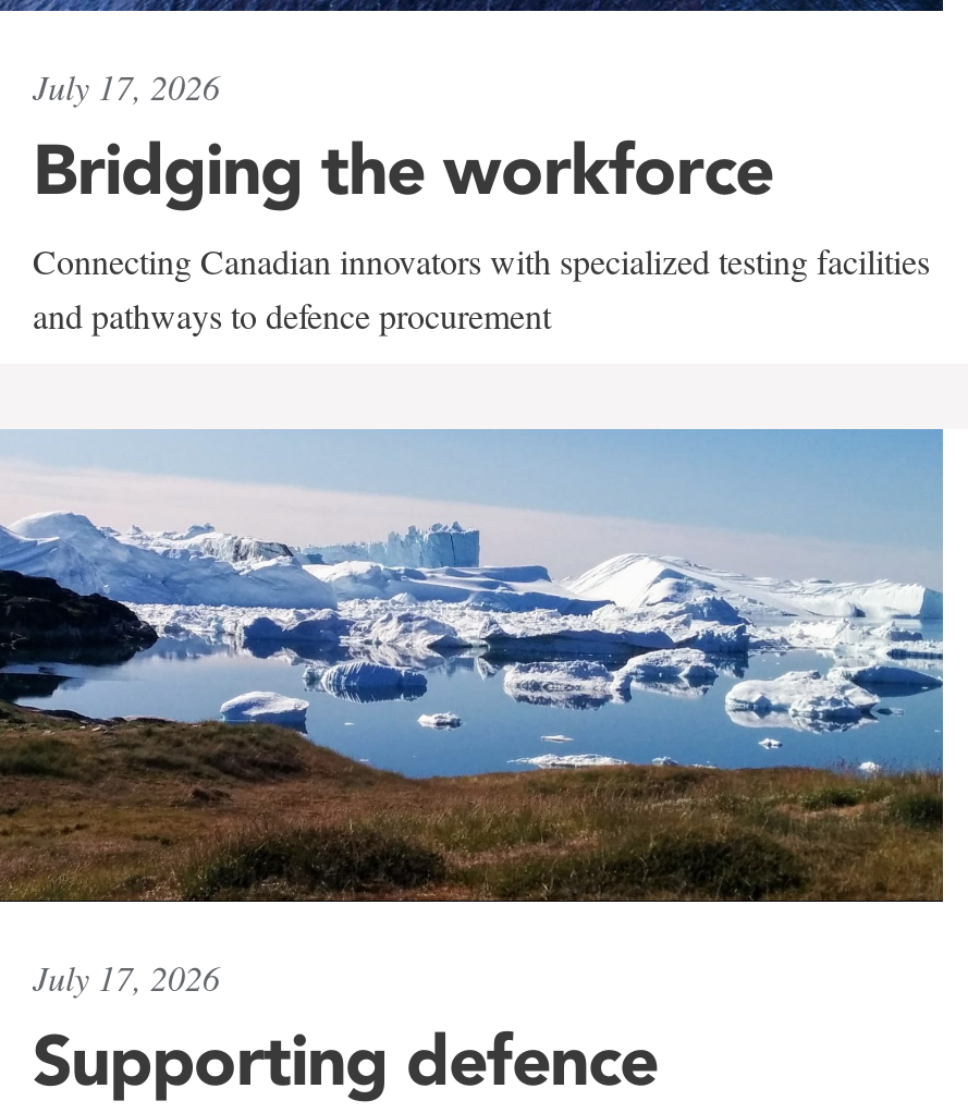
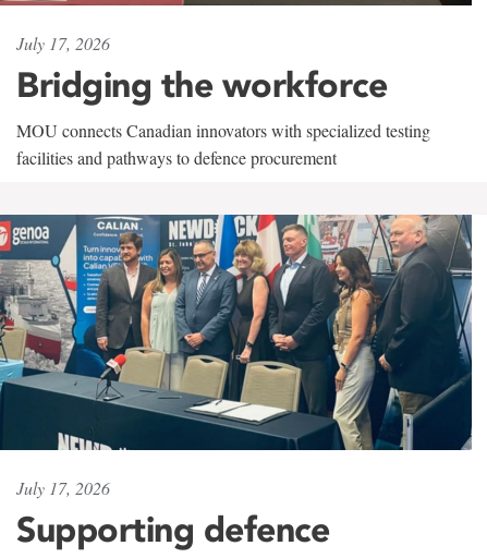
- Connecting Canadian innovators with specialized testing facilities
- and pathways to defence procurement
+ MOU connects Canadian innovators with specialized testing
+ facilities and pathways to defence procurement

- [image]
+ [image]
